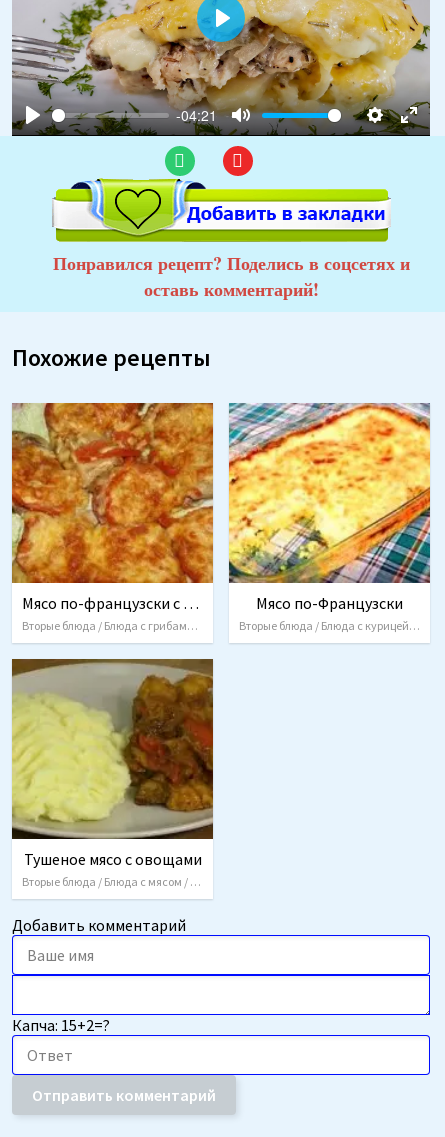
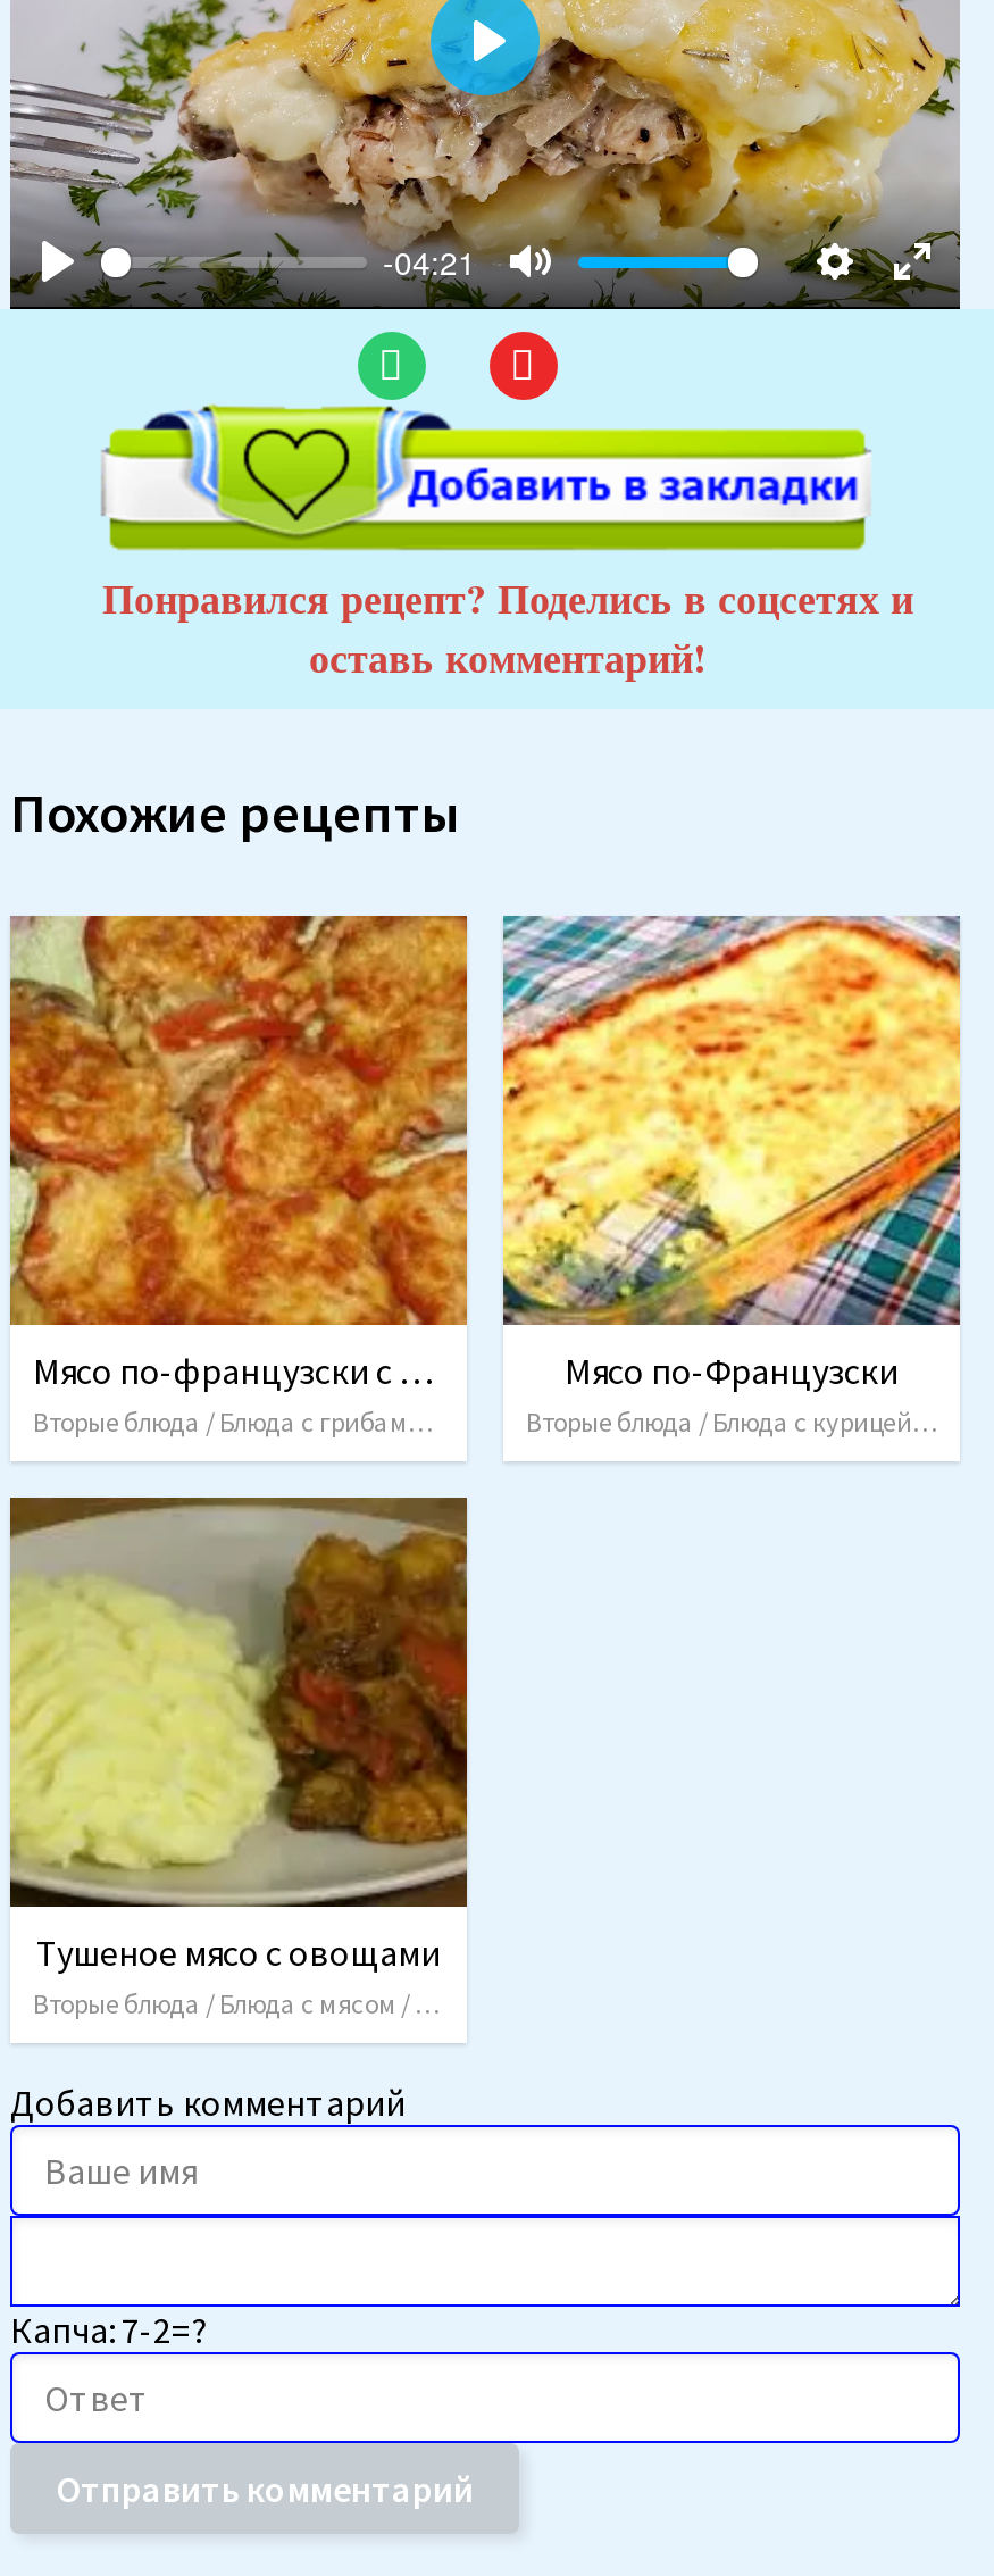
- Капча: 15+2=?
+ Капча: 7-2=?
